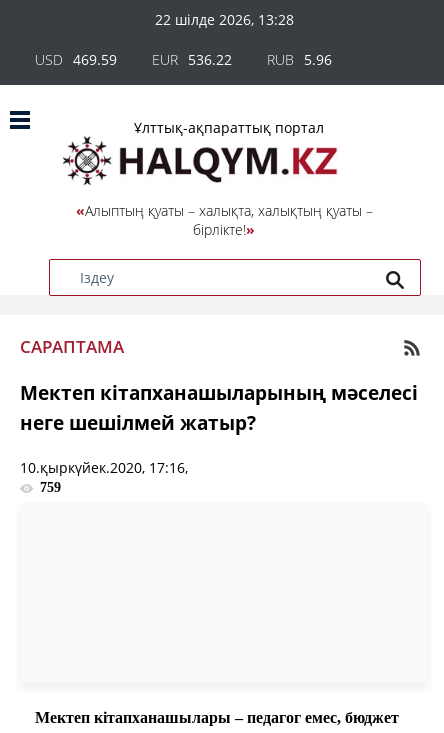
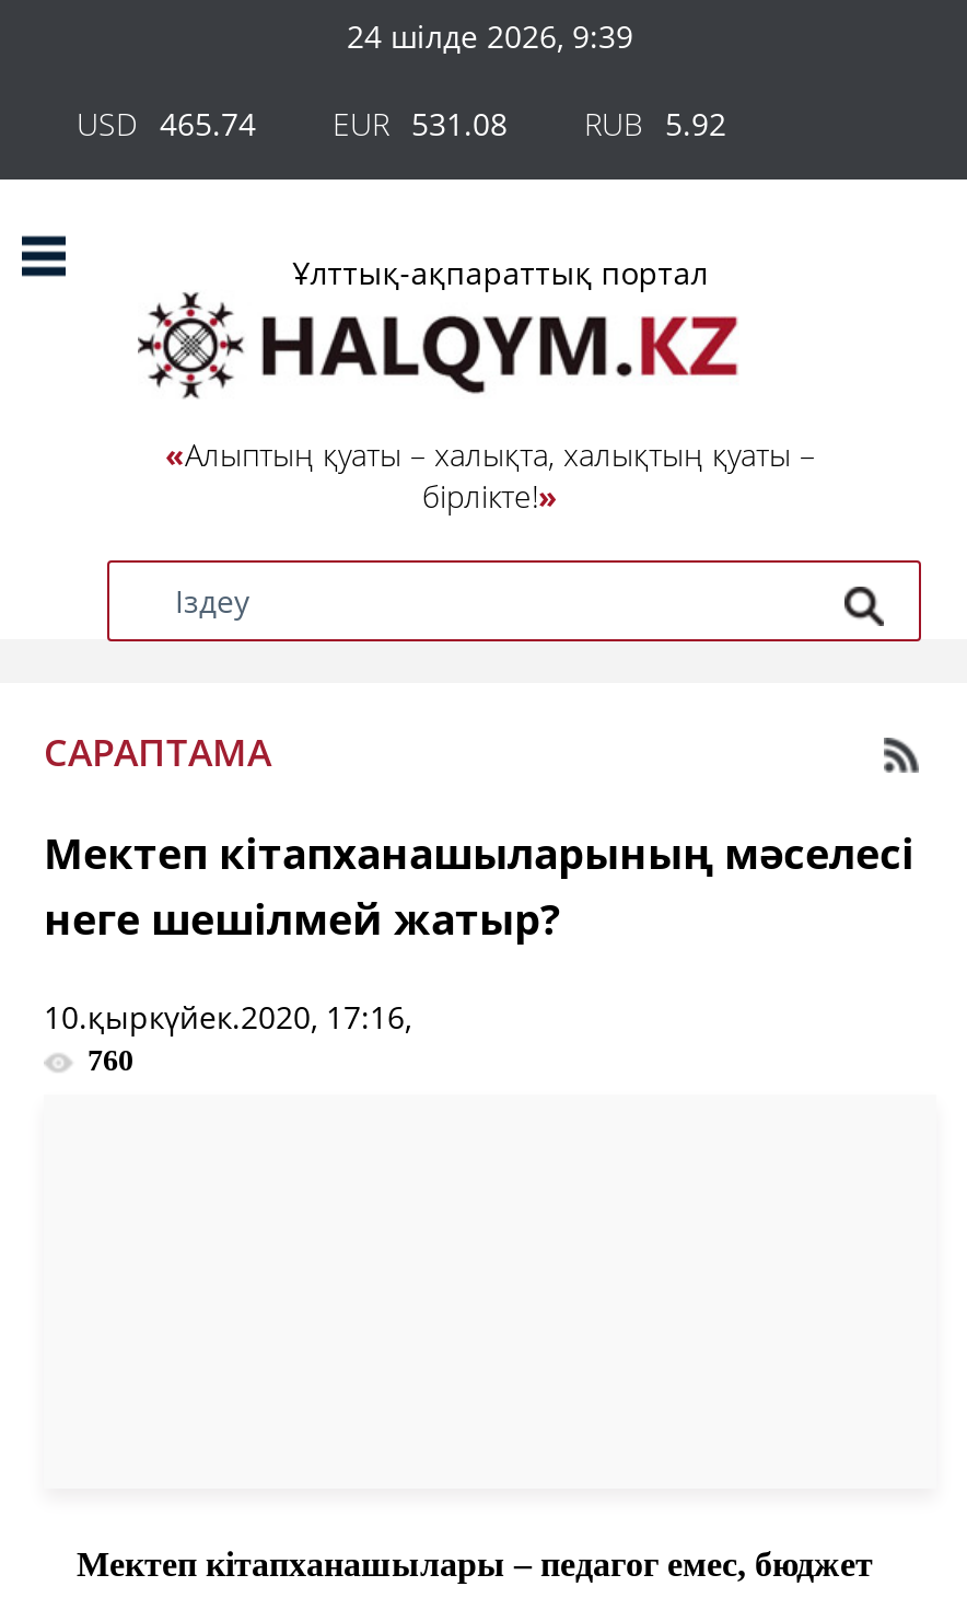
- 22 шілде 2026, 13:28
+ 24 шілде 2026, 9:39

- USD 469.59
+ USD 465.74

- EUR 536.22
+ EUR 531.08

- RUB 5.96
+ RUB 5.92

- 759
+ 760
